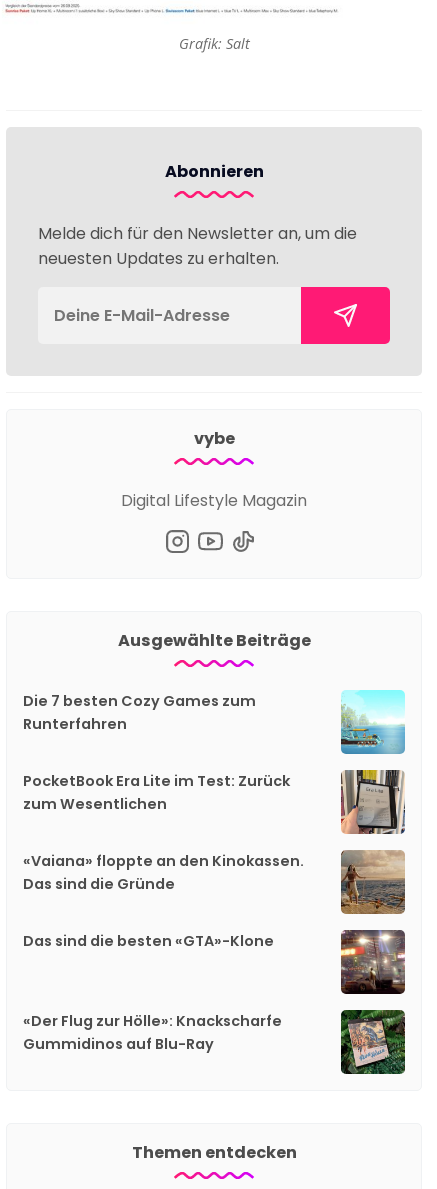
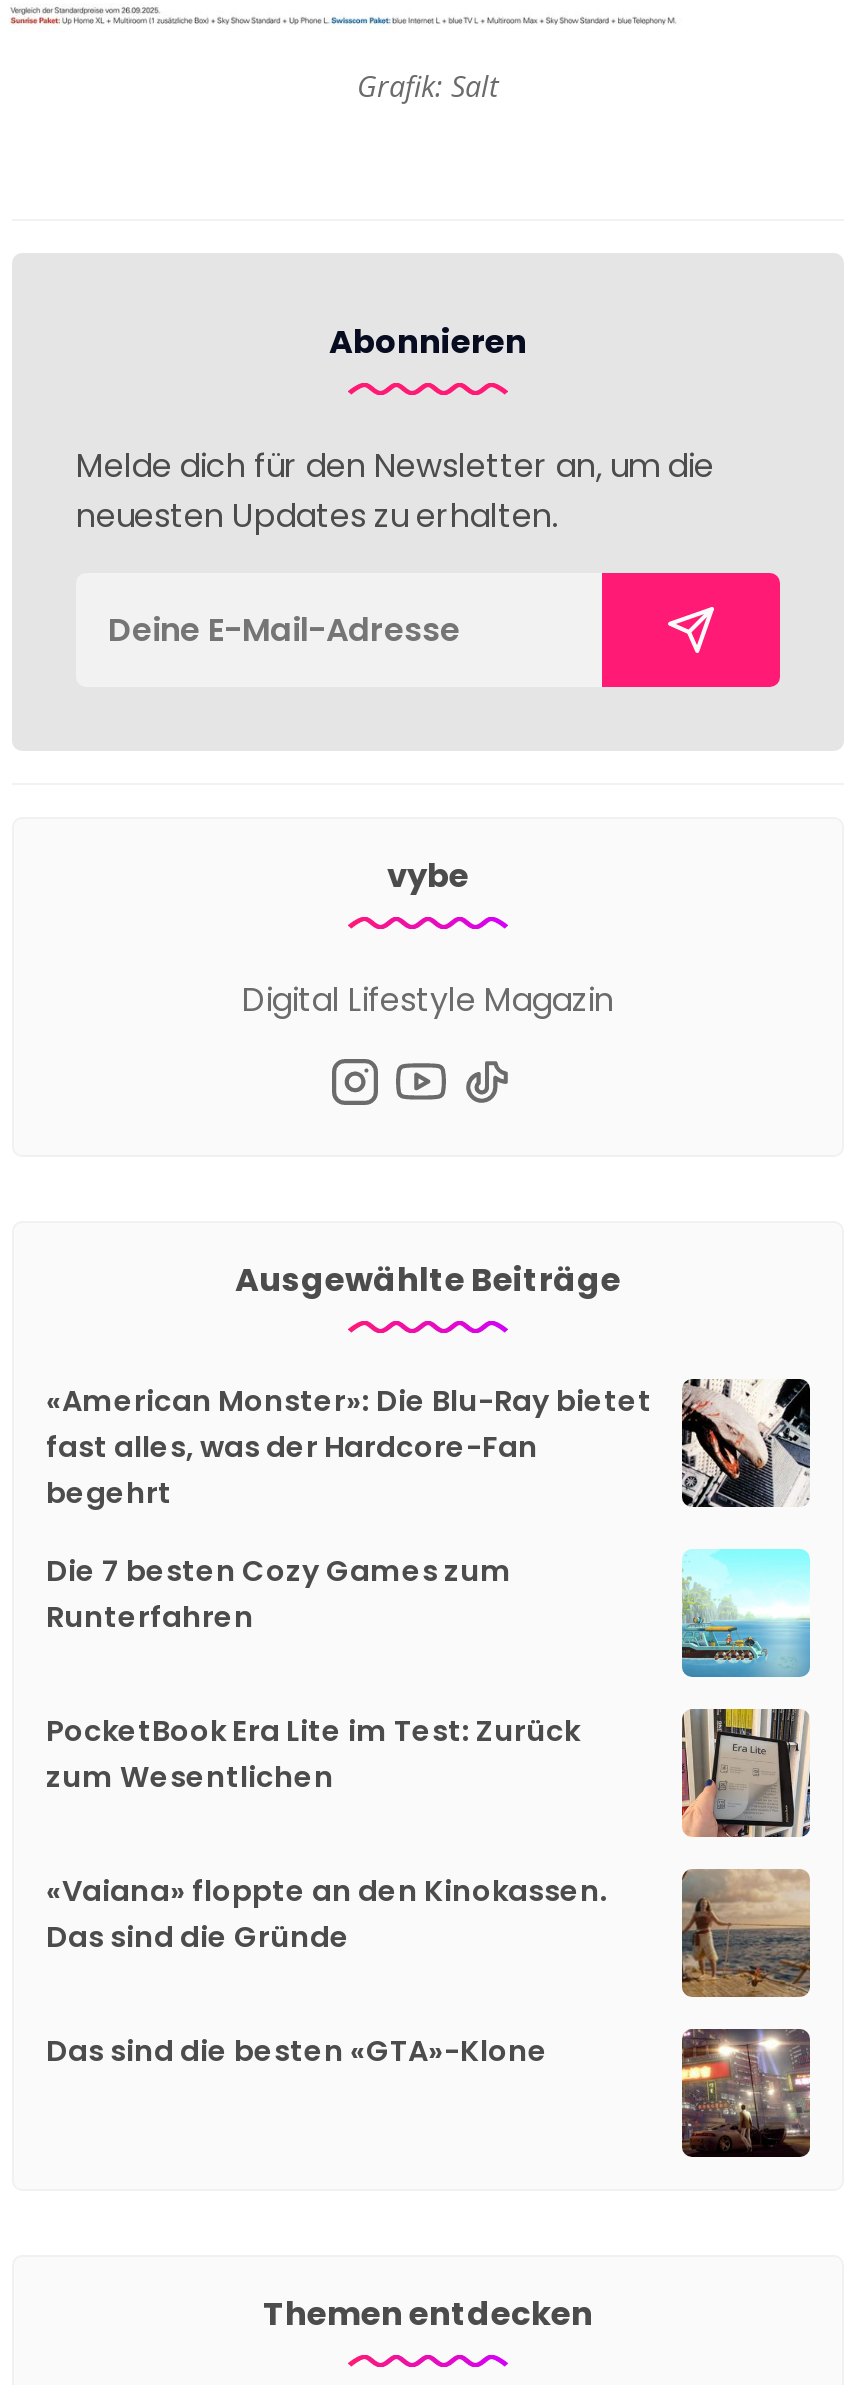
+ [image]
+ «American Monster»: Die Blu-Ray bietet
+ fast alles, was der Hardcore-Fan
+ begehrt

moved down: [image] | Die 7 besten Cozy Games zum | Runterfahren | PocketBook Era Lite im Test: Zurück | zum Wesentlichen | «Vaiana» floppte an den Kinokassen. | Das sind die Gründe | Das sind die besten «GTA»-Klone

moved down: [image]

- «Der Flug zur Hölle»: Knackscharfe
- Gummidinos auf Blu-Ray

- [image]
